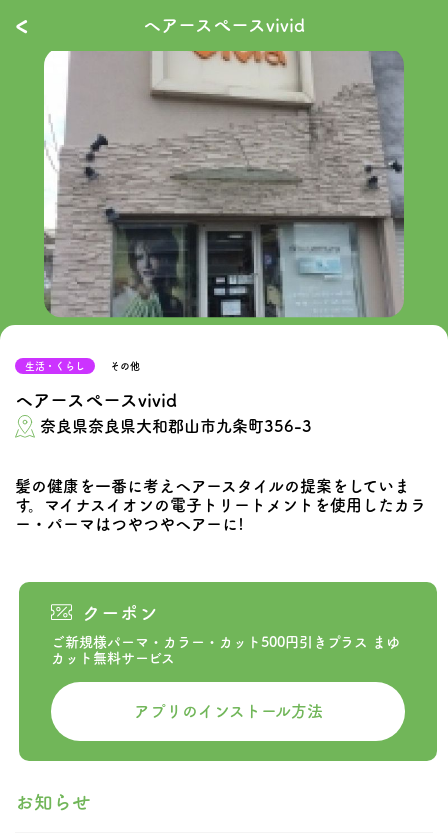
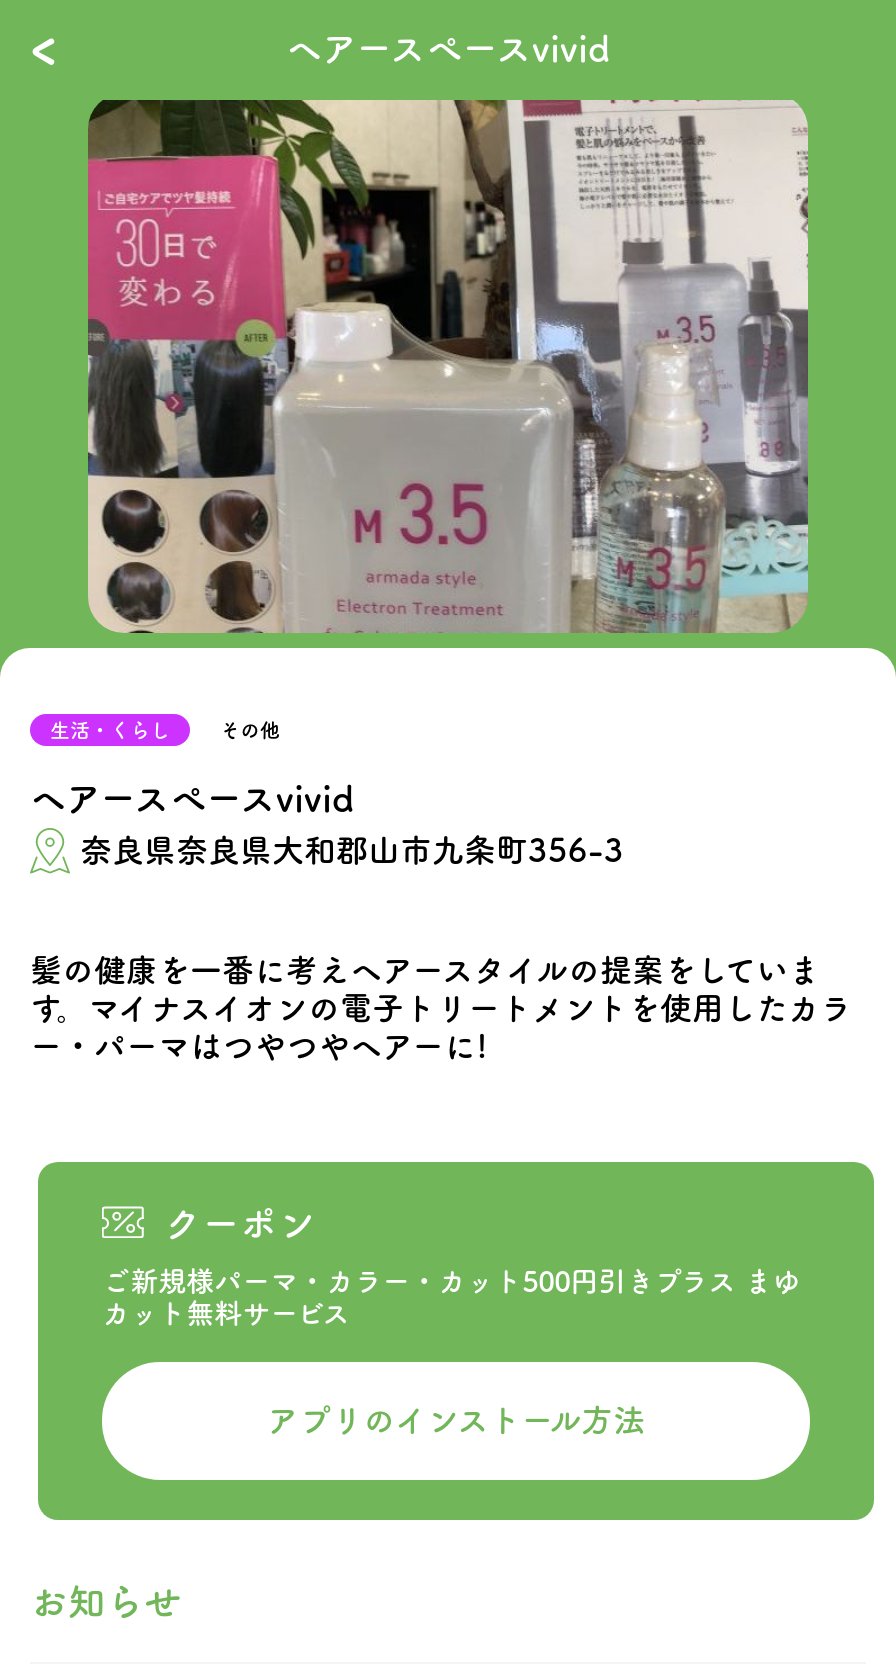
- [image]
+ [image]
